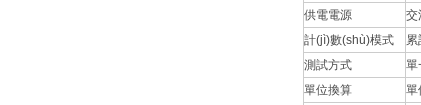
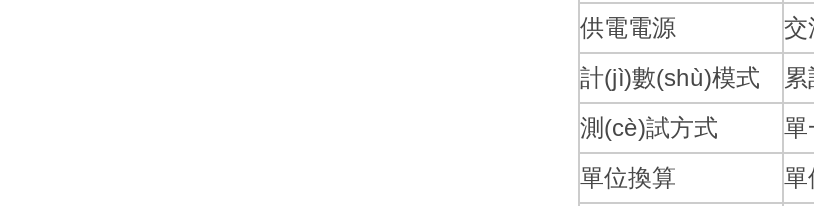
- 測試方式
+ 測(cè)試方式
